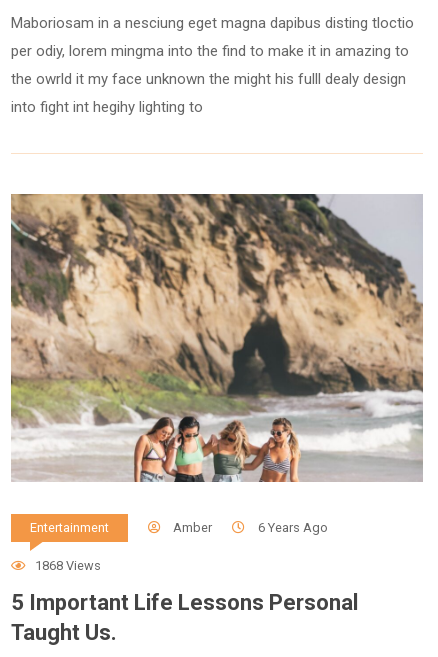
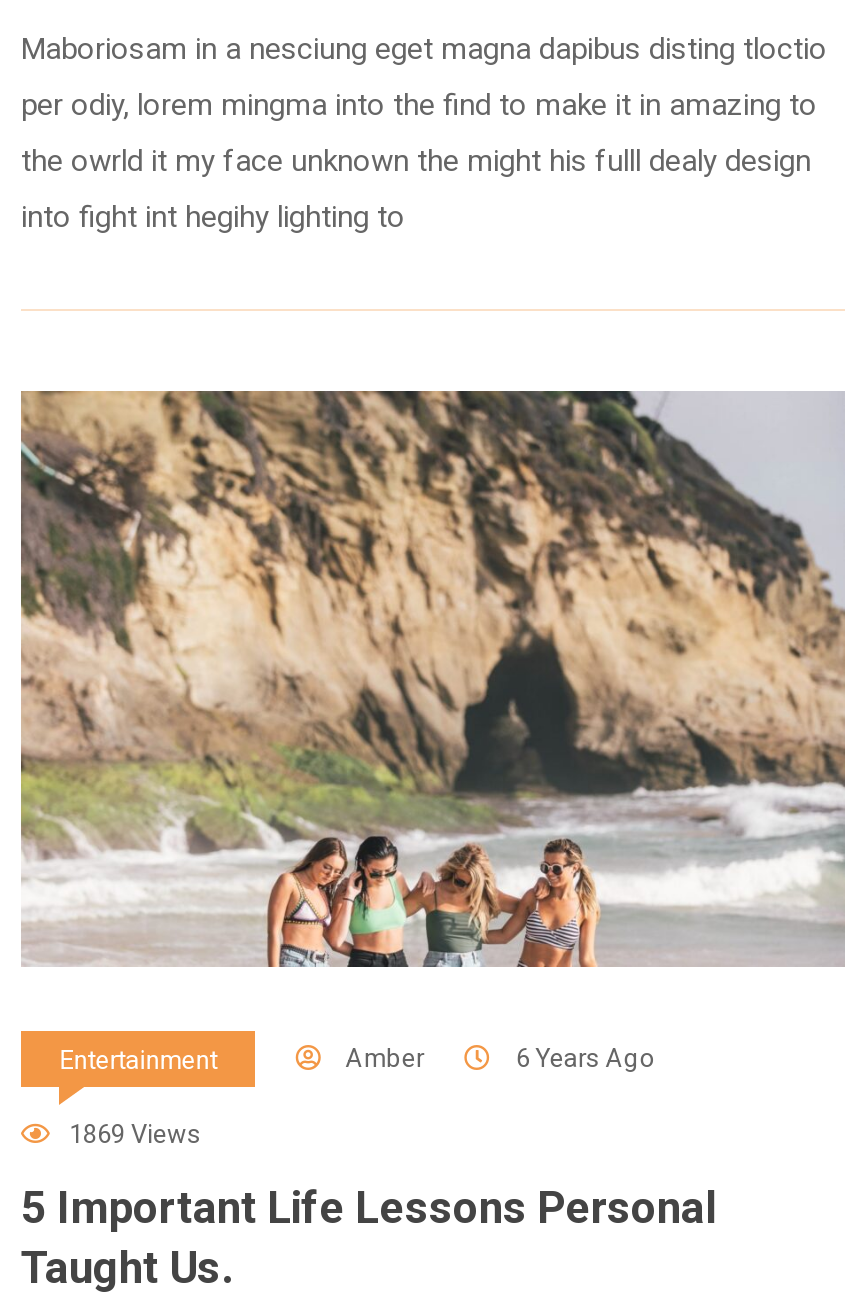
- 1868 Views
+ 1869 Views
